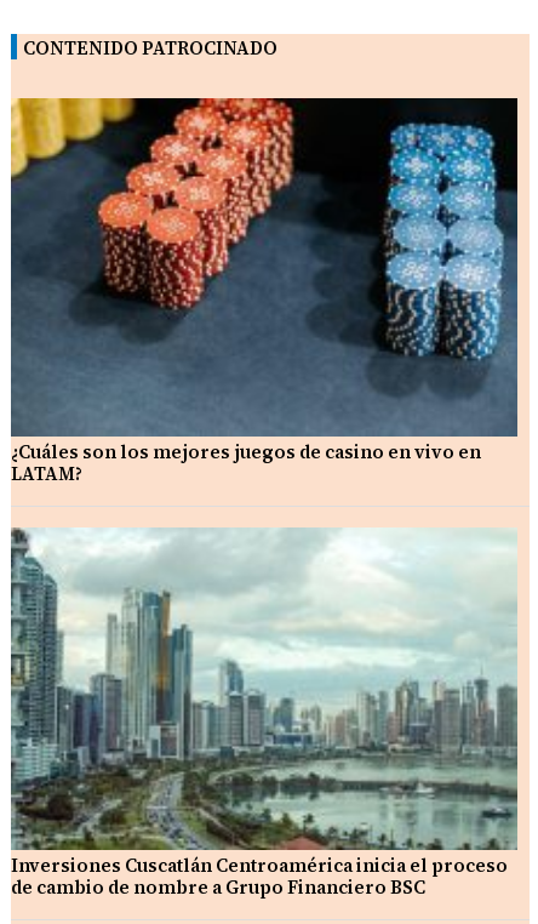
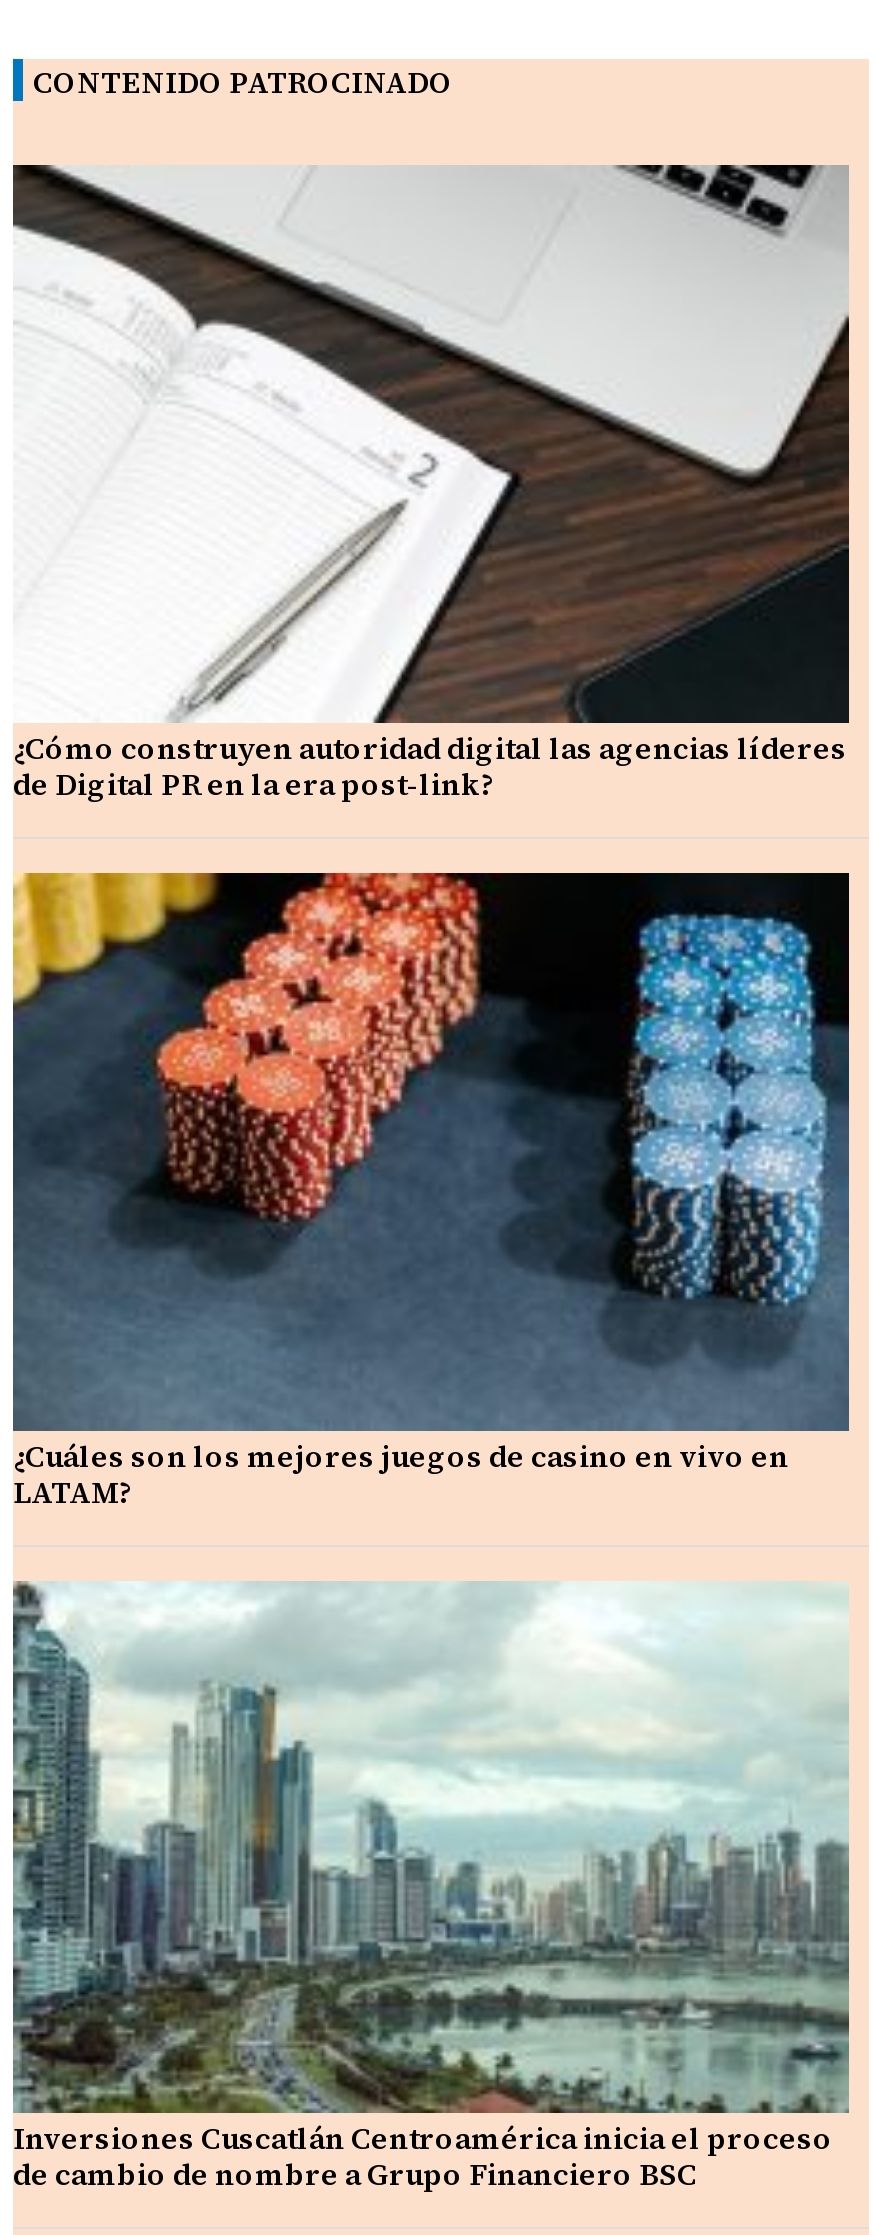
+ [image]
+ ¿Cómo construyen autoridad digital las agencias líderes
+ de Digital PR en la era post-link?
